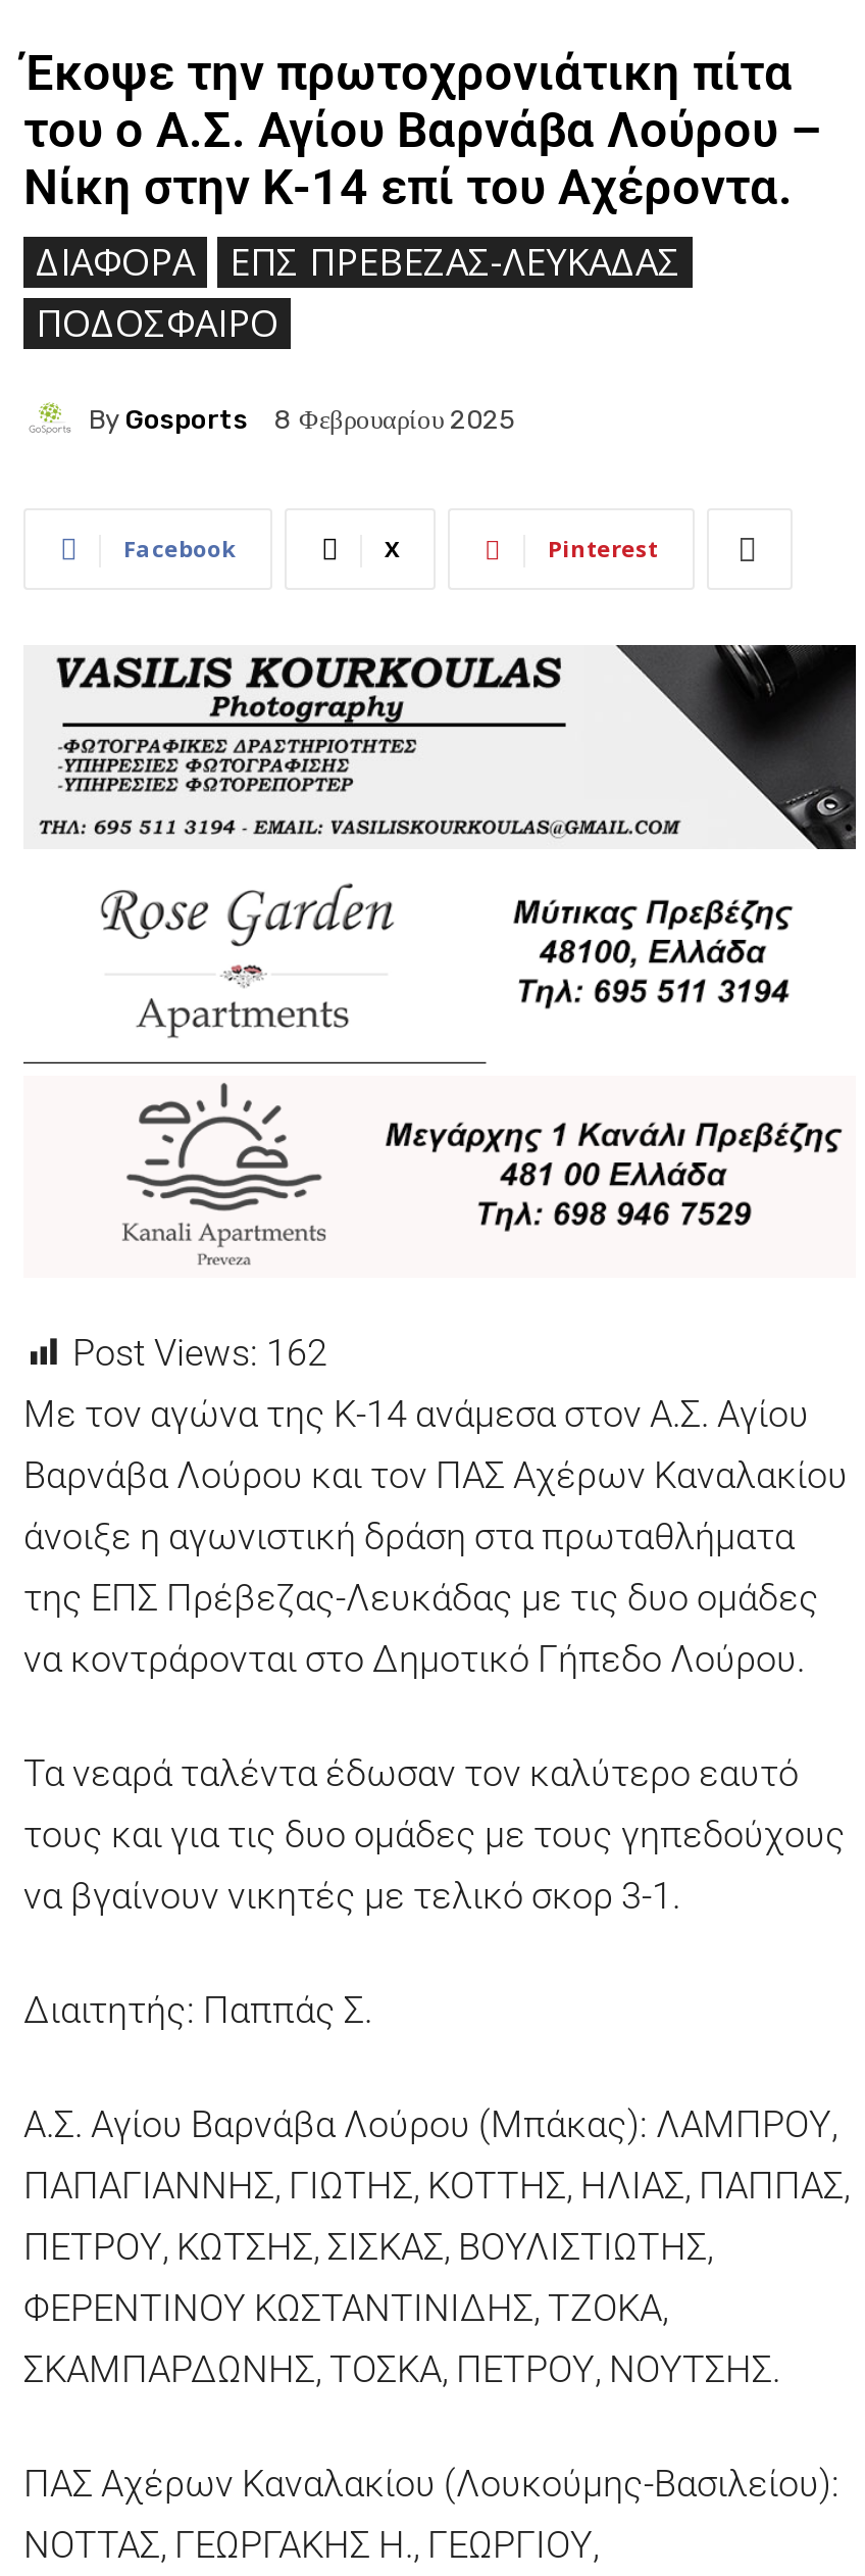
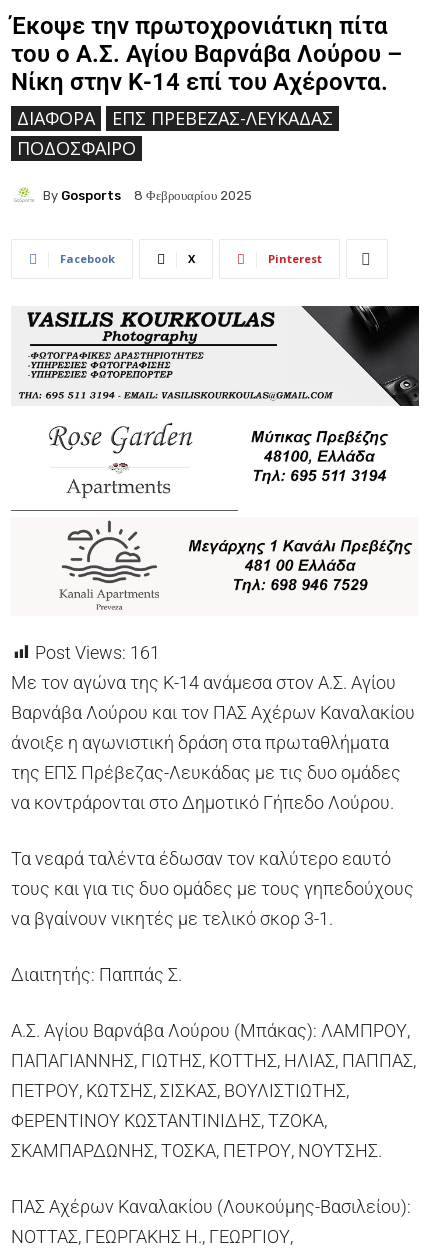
- Post Views: 162
+ Post Views: 161
